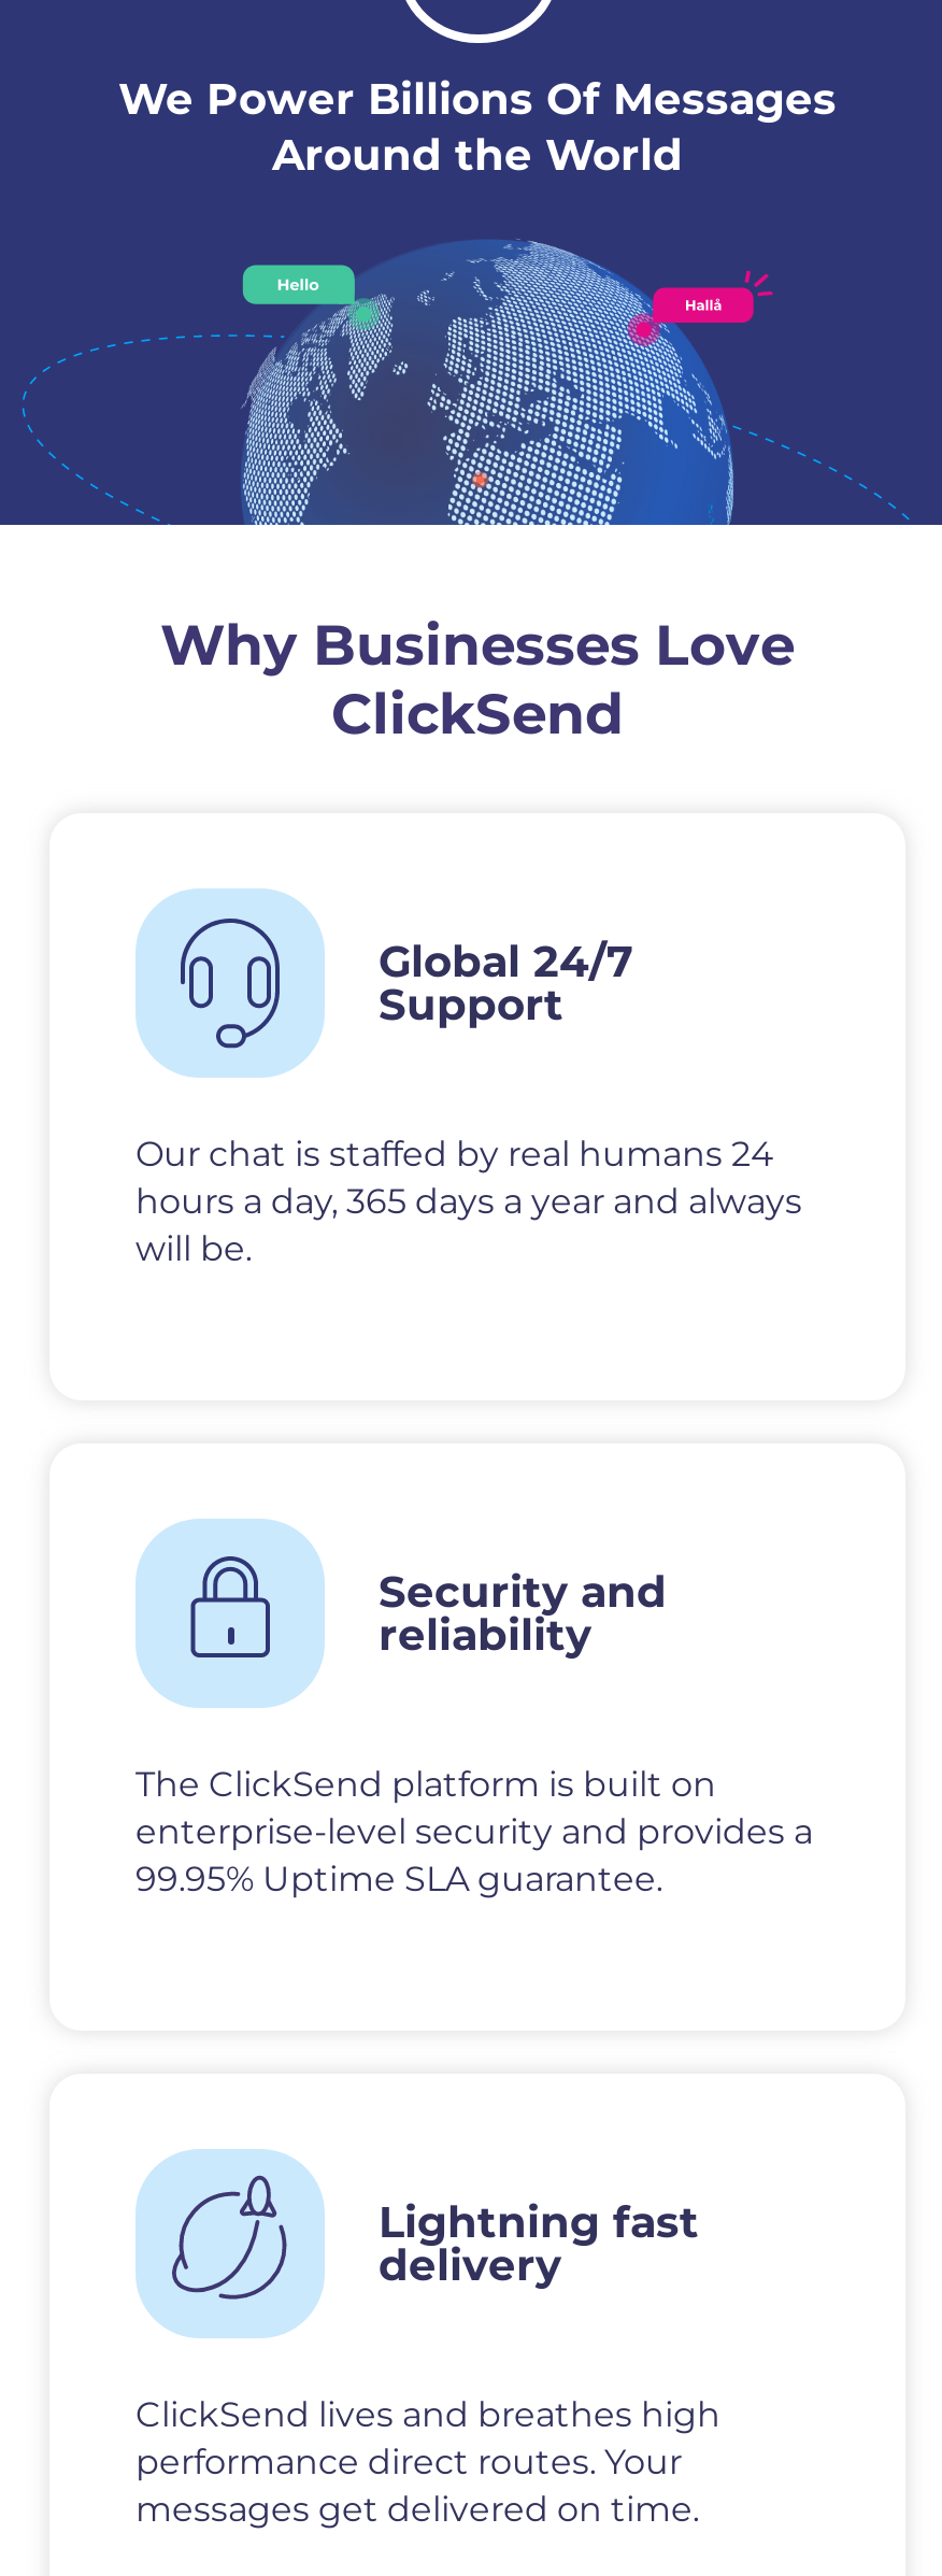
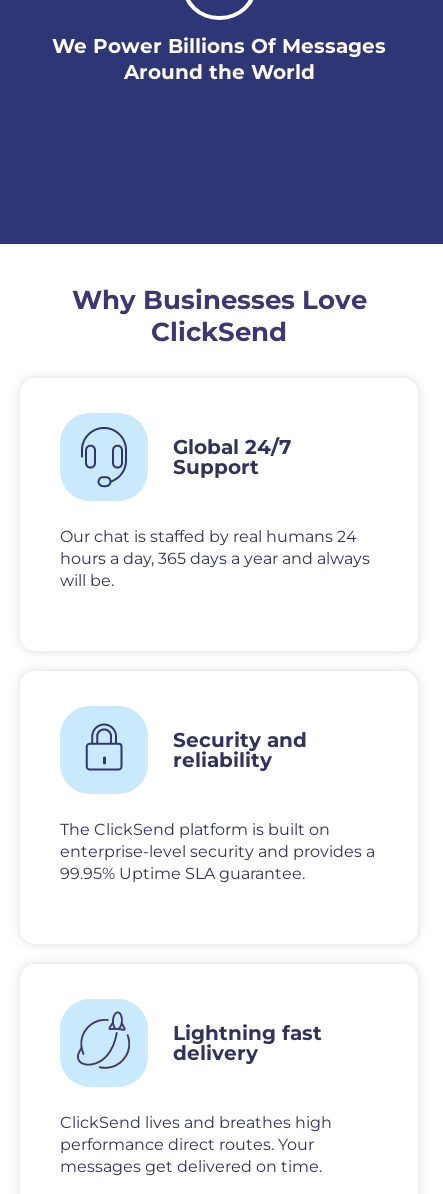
- [image]
